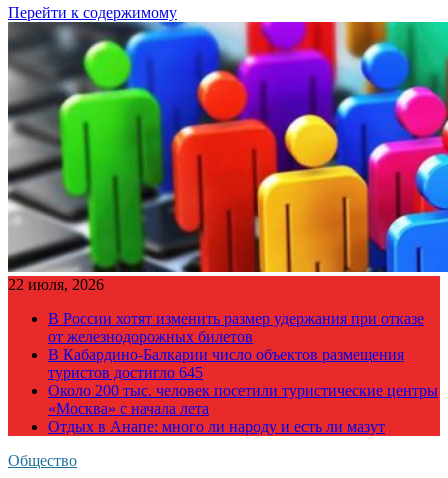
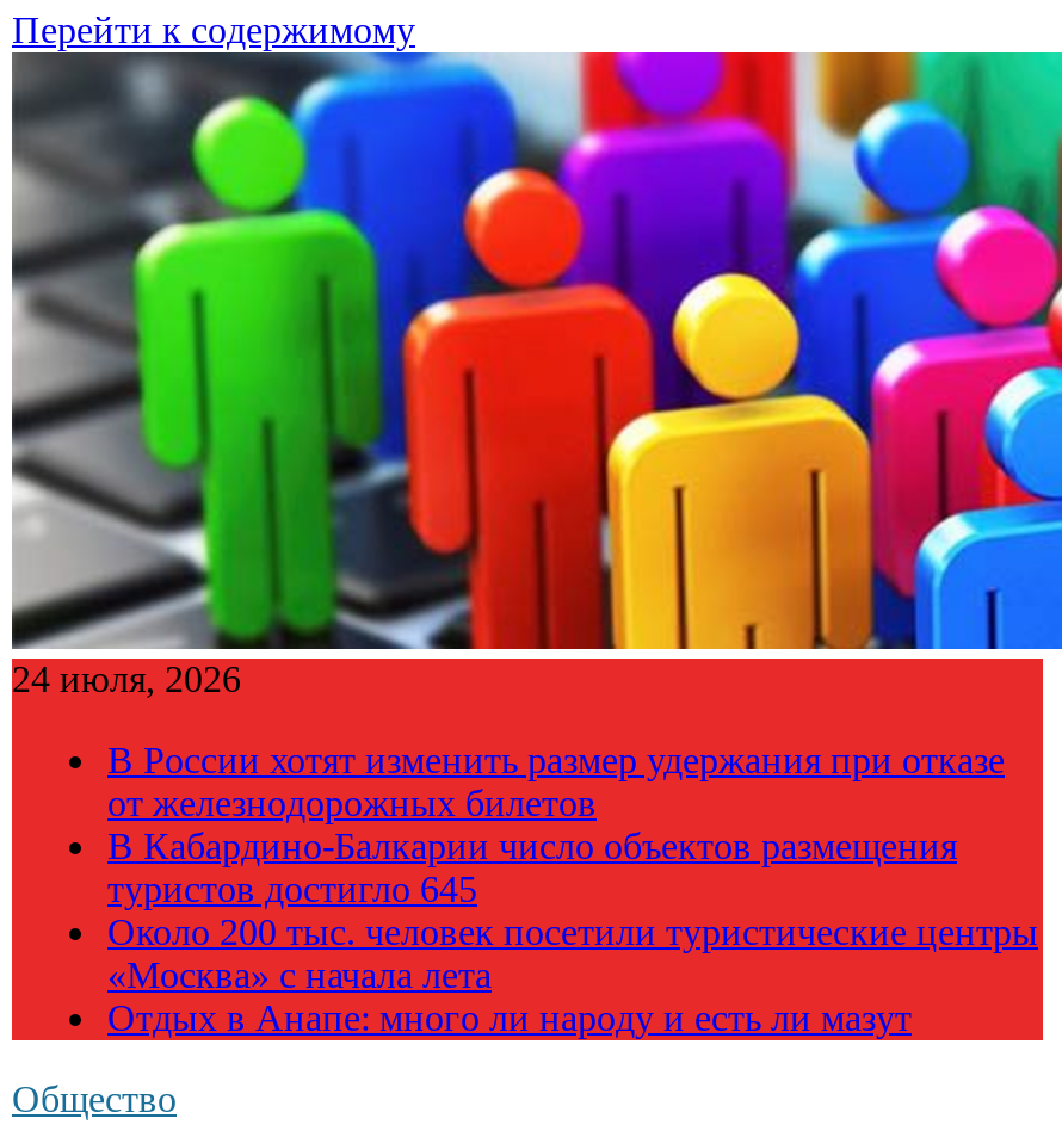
- 22 июля, 2026
+ 24 июля, 2026
